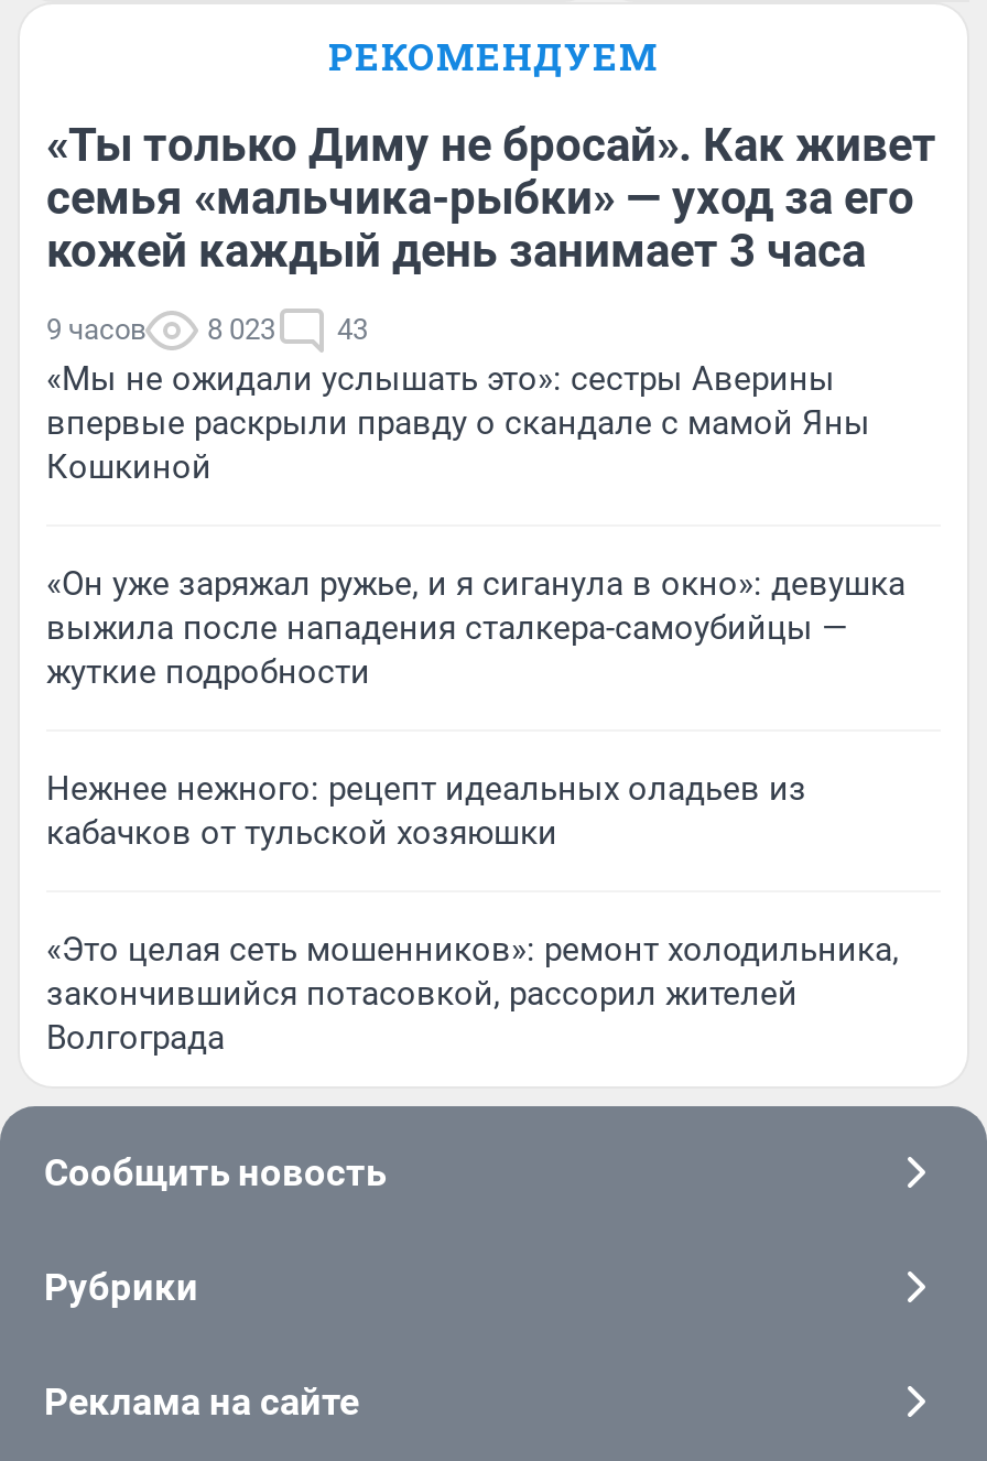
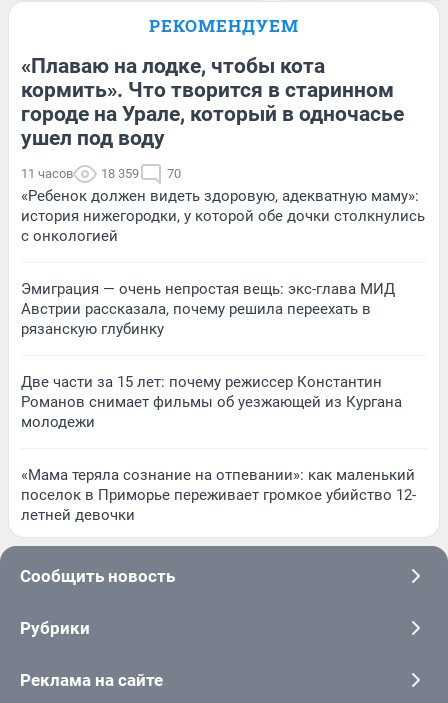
- «Ты только Диму не бросай». Как живет
- семья «мальчика-рыбки» — уход за его
- кожей каждый день занимает 3 часа
+ «Плаваю на лодке, чтобы кота
+ кормить». Что творится в старинном
+ городе на Урале, который в одночасье
+ ушел под воду

- 9 часов
- 8 023
- 43
- «Мы не ожидали услышать это»: сестры Аверины
- впервые раскрыли правду о скандале с мамой Яны
- Кошкиной
+ 11 часов
+ 18 359
+ 70
+ «Ребенок должен видеть здоровую, адекватную маму»:
+ история нижегородки, у которой обе дочки столкнулись
+ с онкологией

- «Он уже заряжал ружье, и я сиганула в окно»: девушка
- выжила после нападения сталкера-самоубийцы —
- жуткие подробности
+ Эмиграция — очень непростая вещь: экс-глава МИД
+ Австрии рассказала, почему решила переехать в
+ рязанскую глубинку

- Нежнее нежного: рецепт идеальных оладьев из
- кабачков от тульской хозяюшки
+ Две части за 15 лет: почему режиссер Константин
+ Романов снимает фильмы об уезжающей из Кургана
+ молодежи

- «Это целая сеть мошенников»: ремонт холодильника,
- закончившийся потасовкой, рассорил жителей
- Волгограда
+ «Мама теряла сознание на отпевании»: как маленький
+ поселок в Приморье переживает громкое убийство 12-
+ летней девочки
